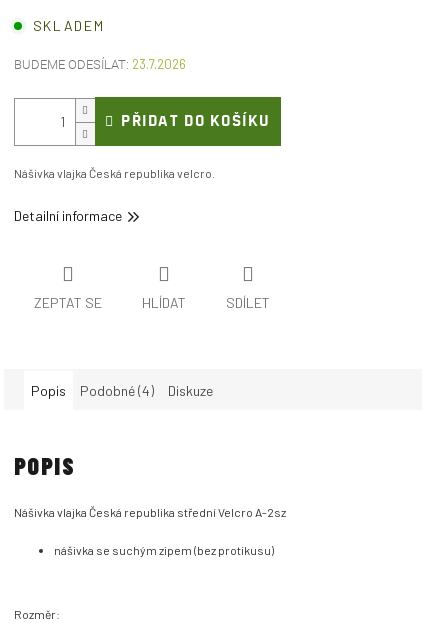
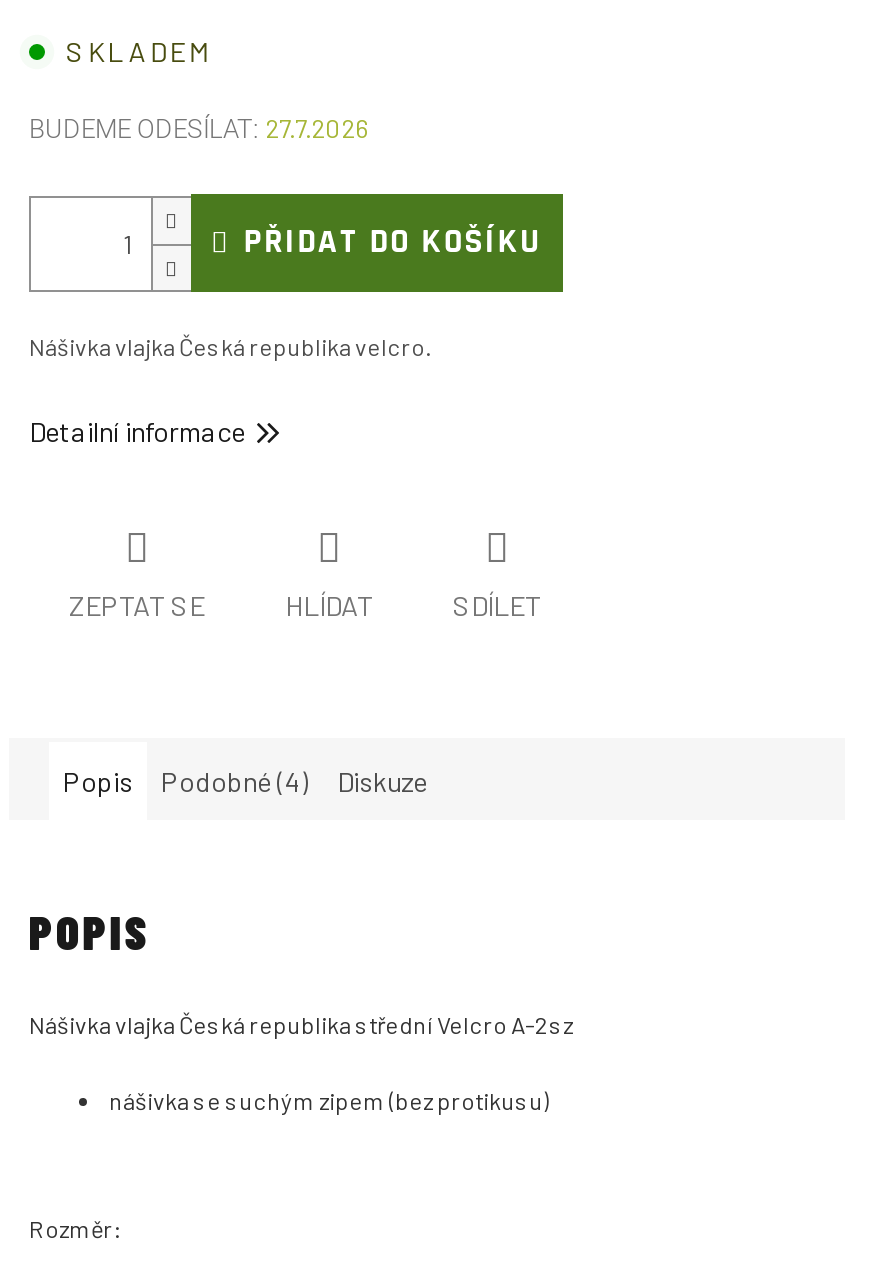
- 23.7.2026
+ 27.7.2026
